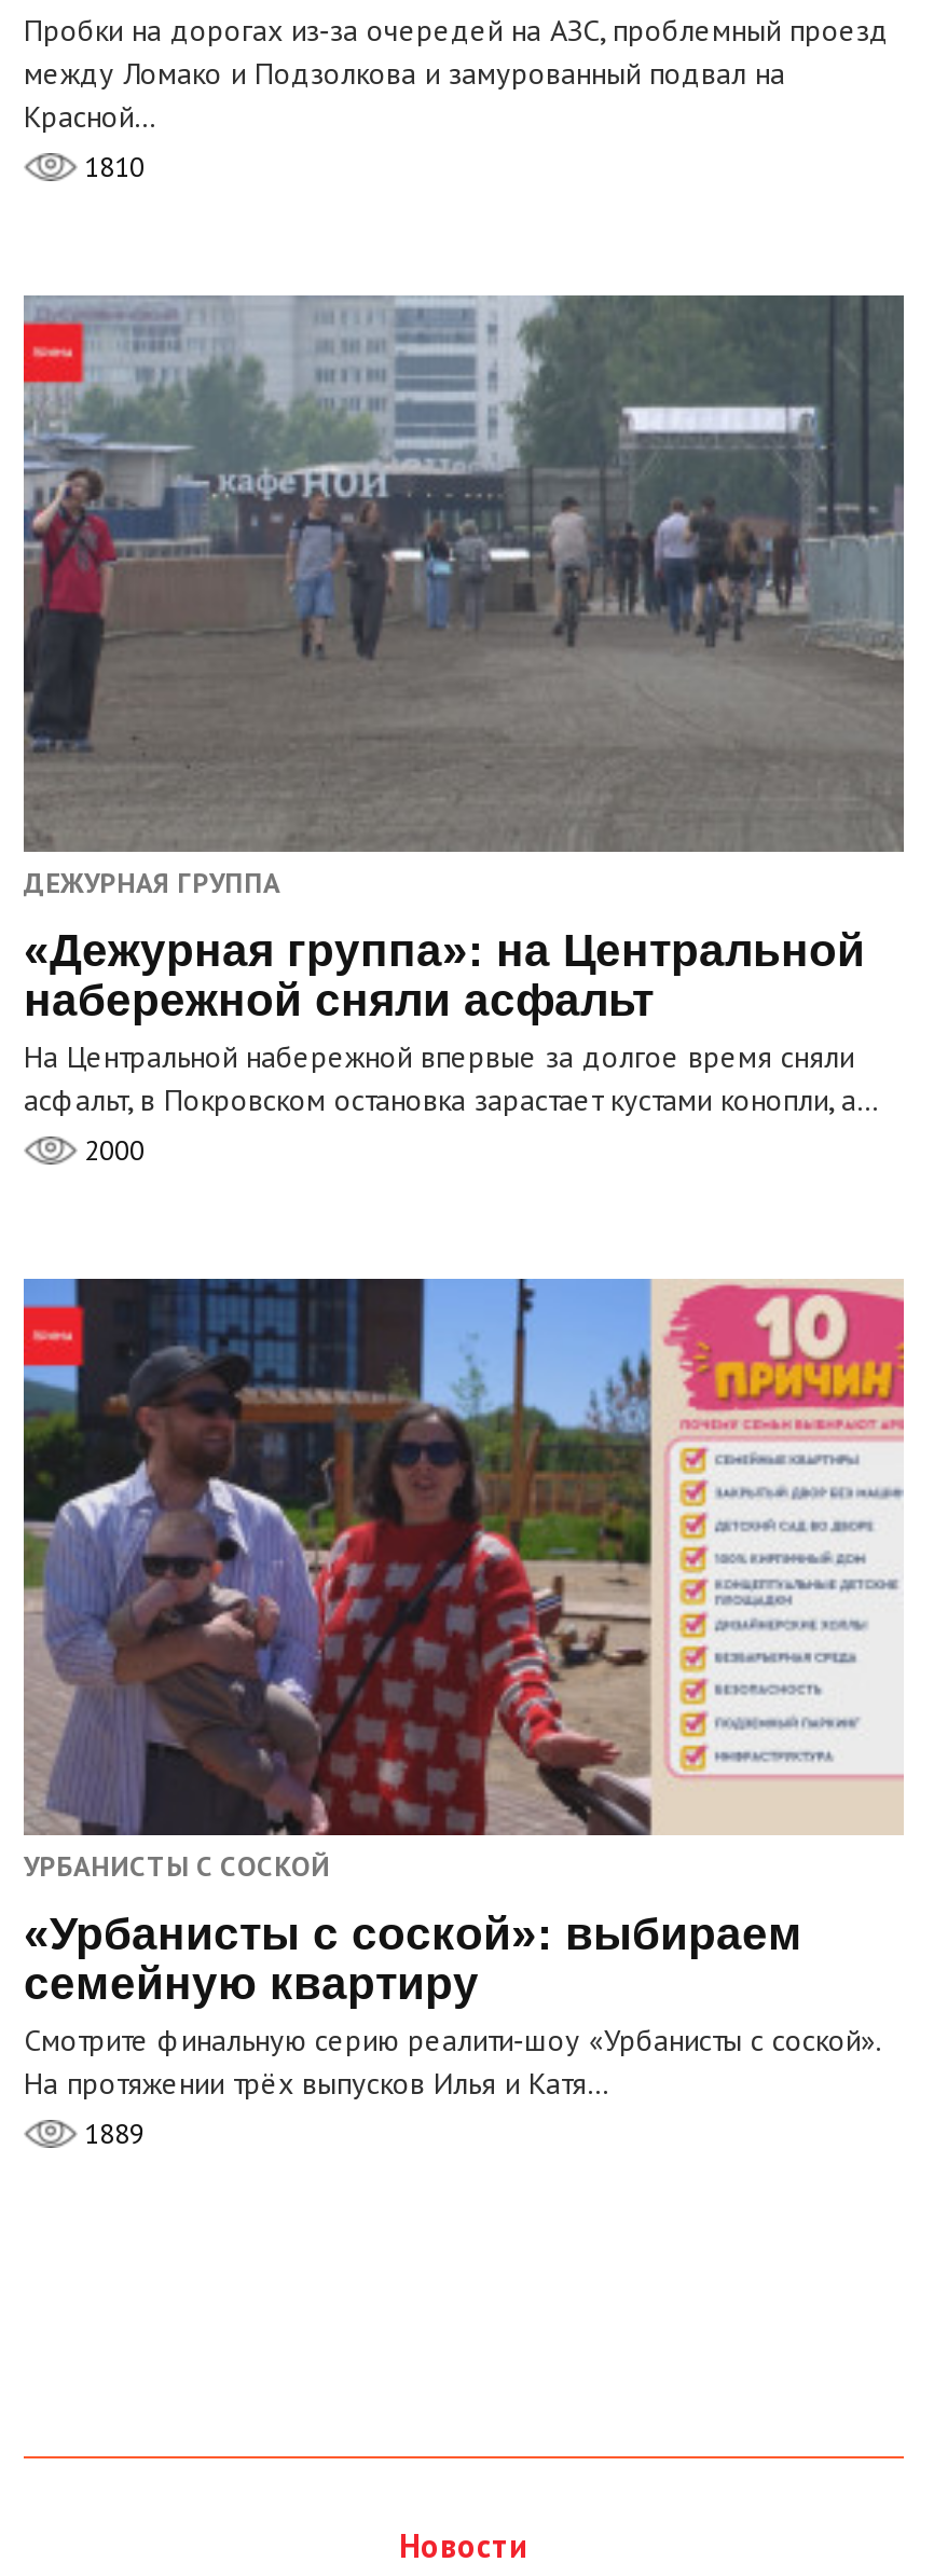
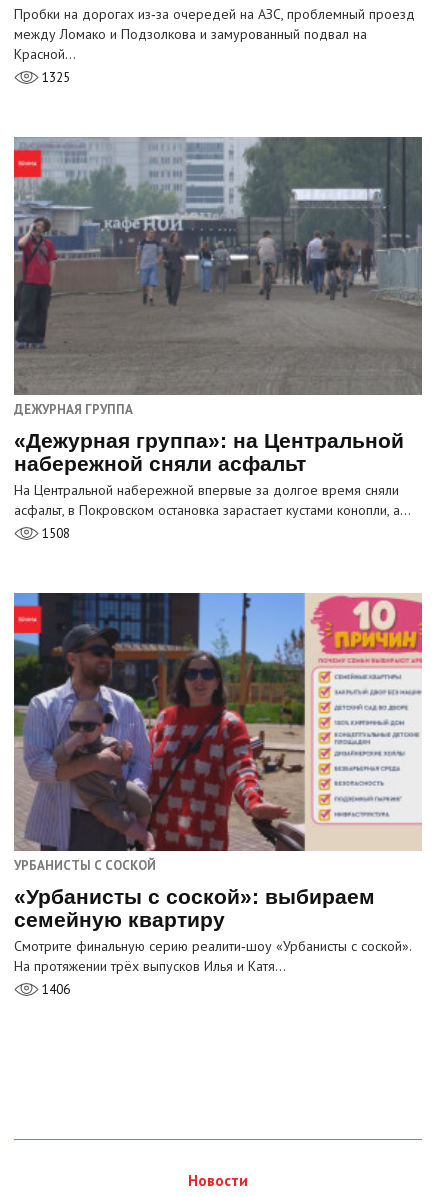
- 1810
+ 1325

- 2000
+ 1508

- 1889
+ 1406
